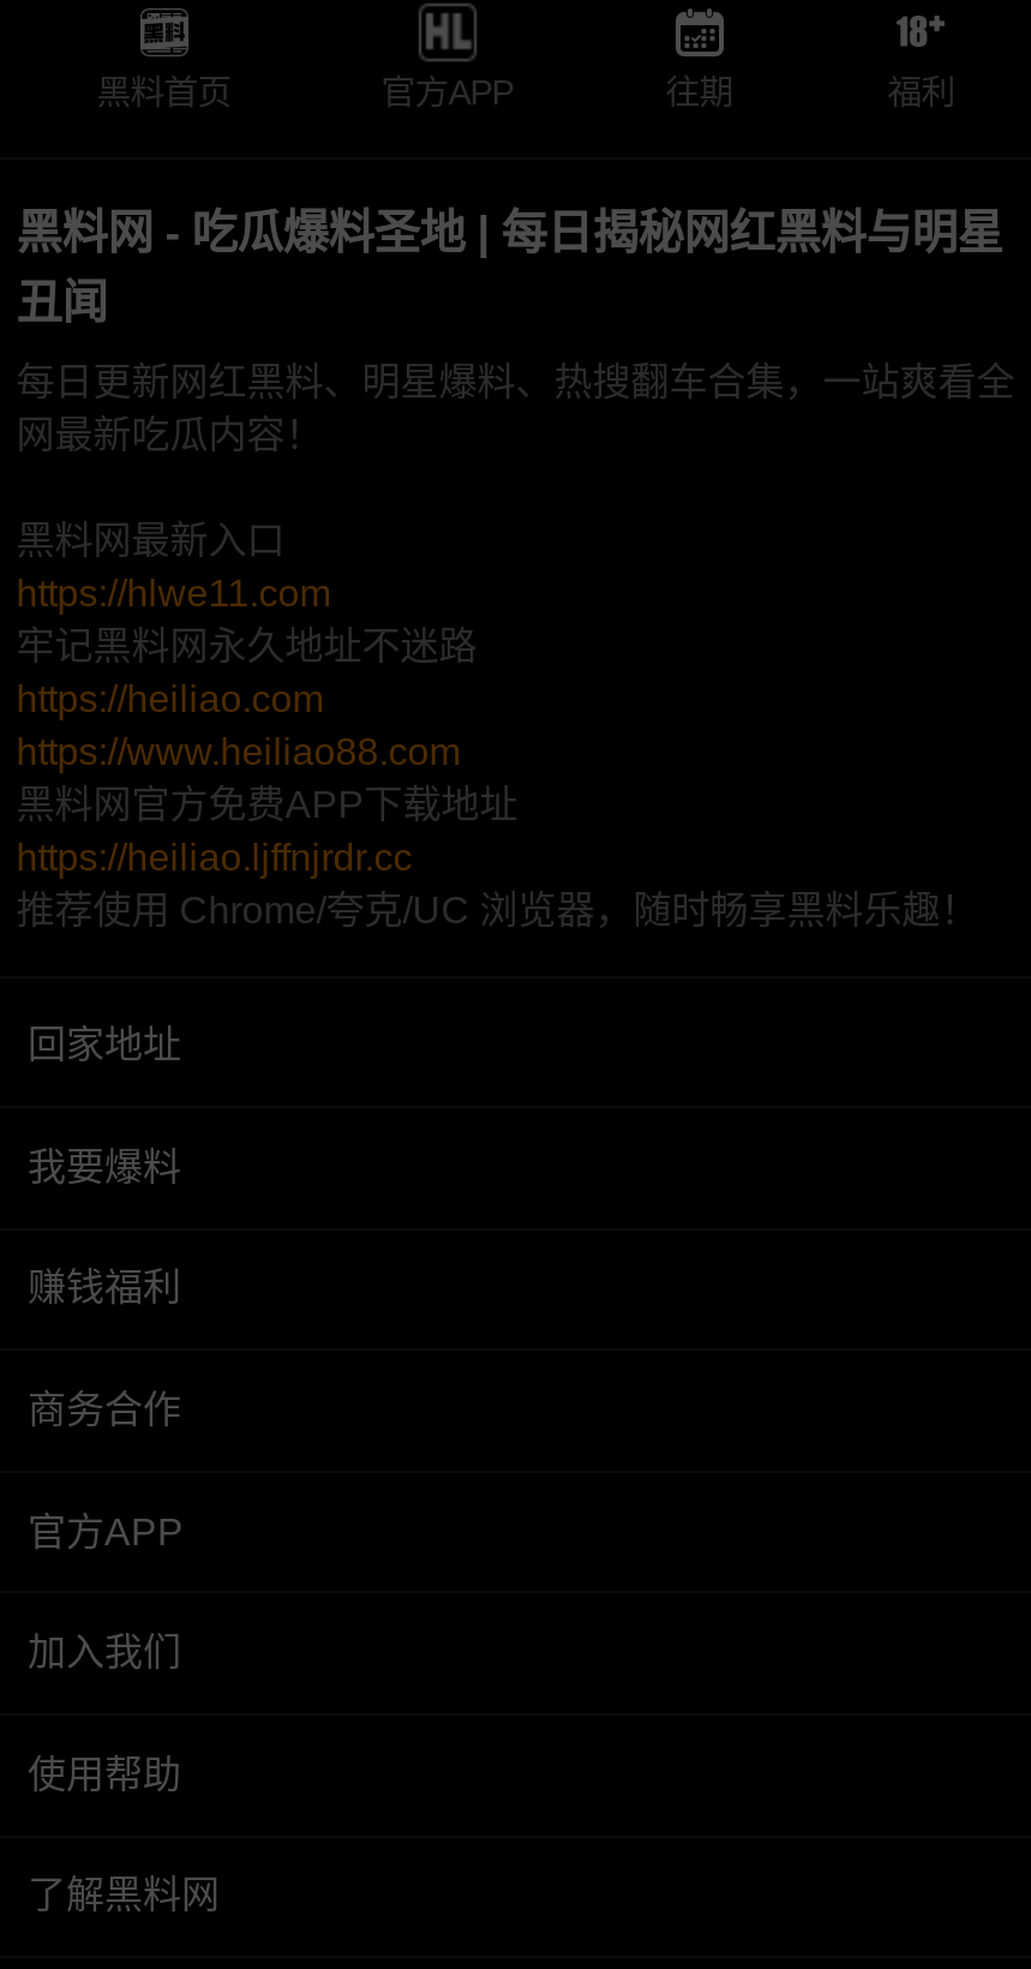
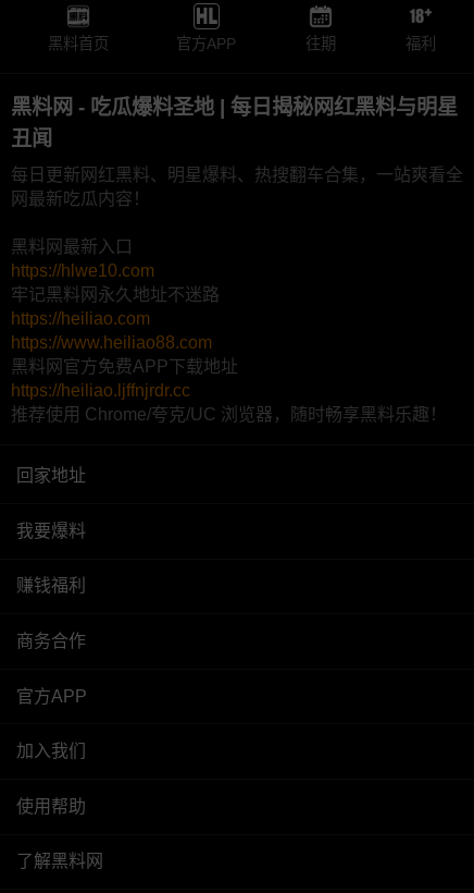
- https://hlwe11.com
+ https://hlwe10.com
